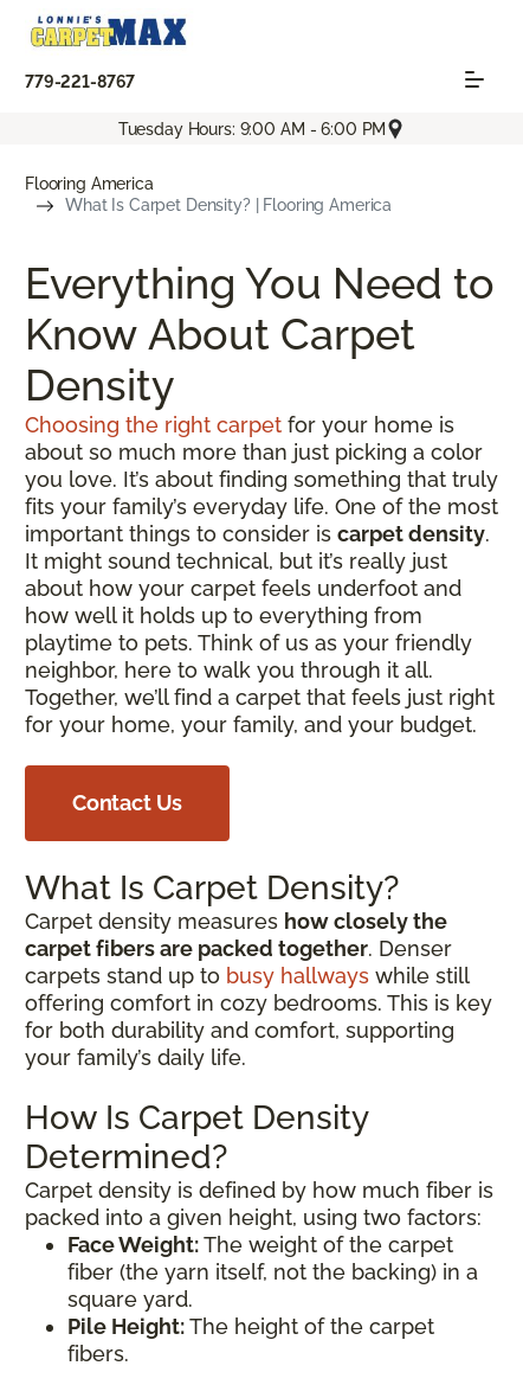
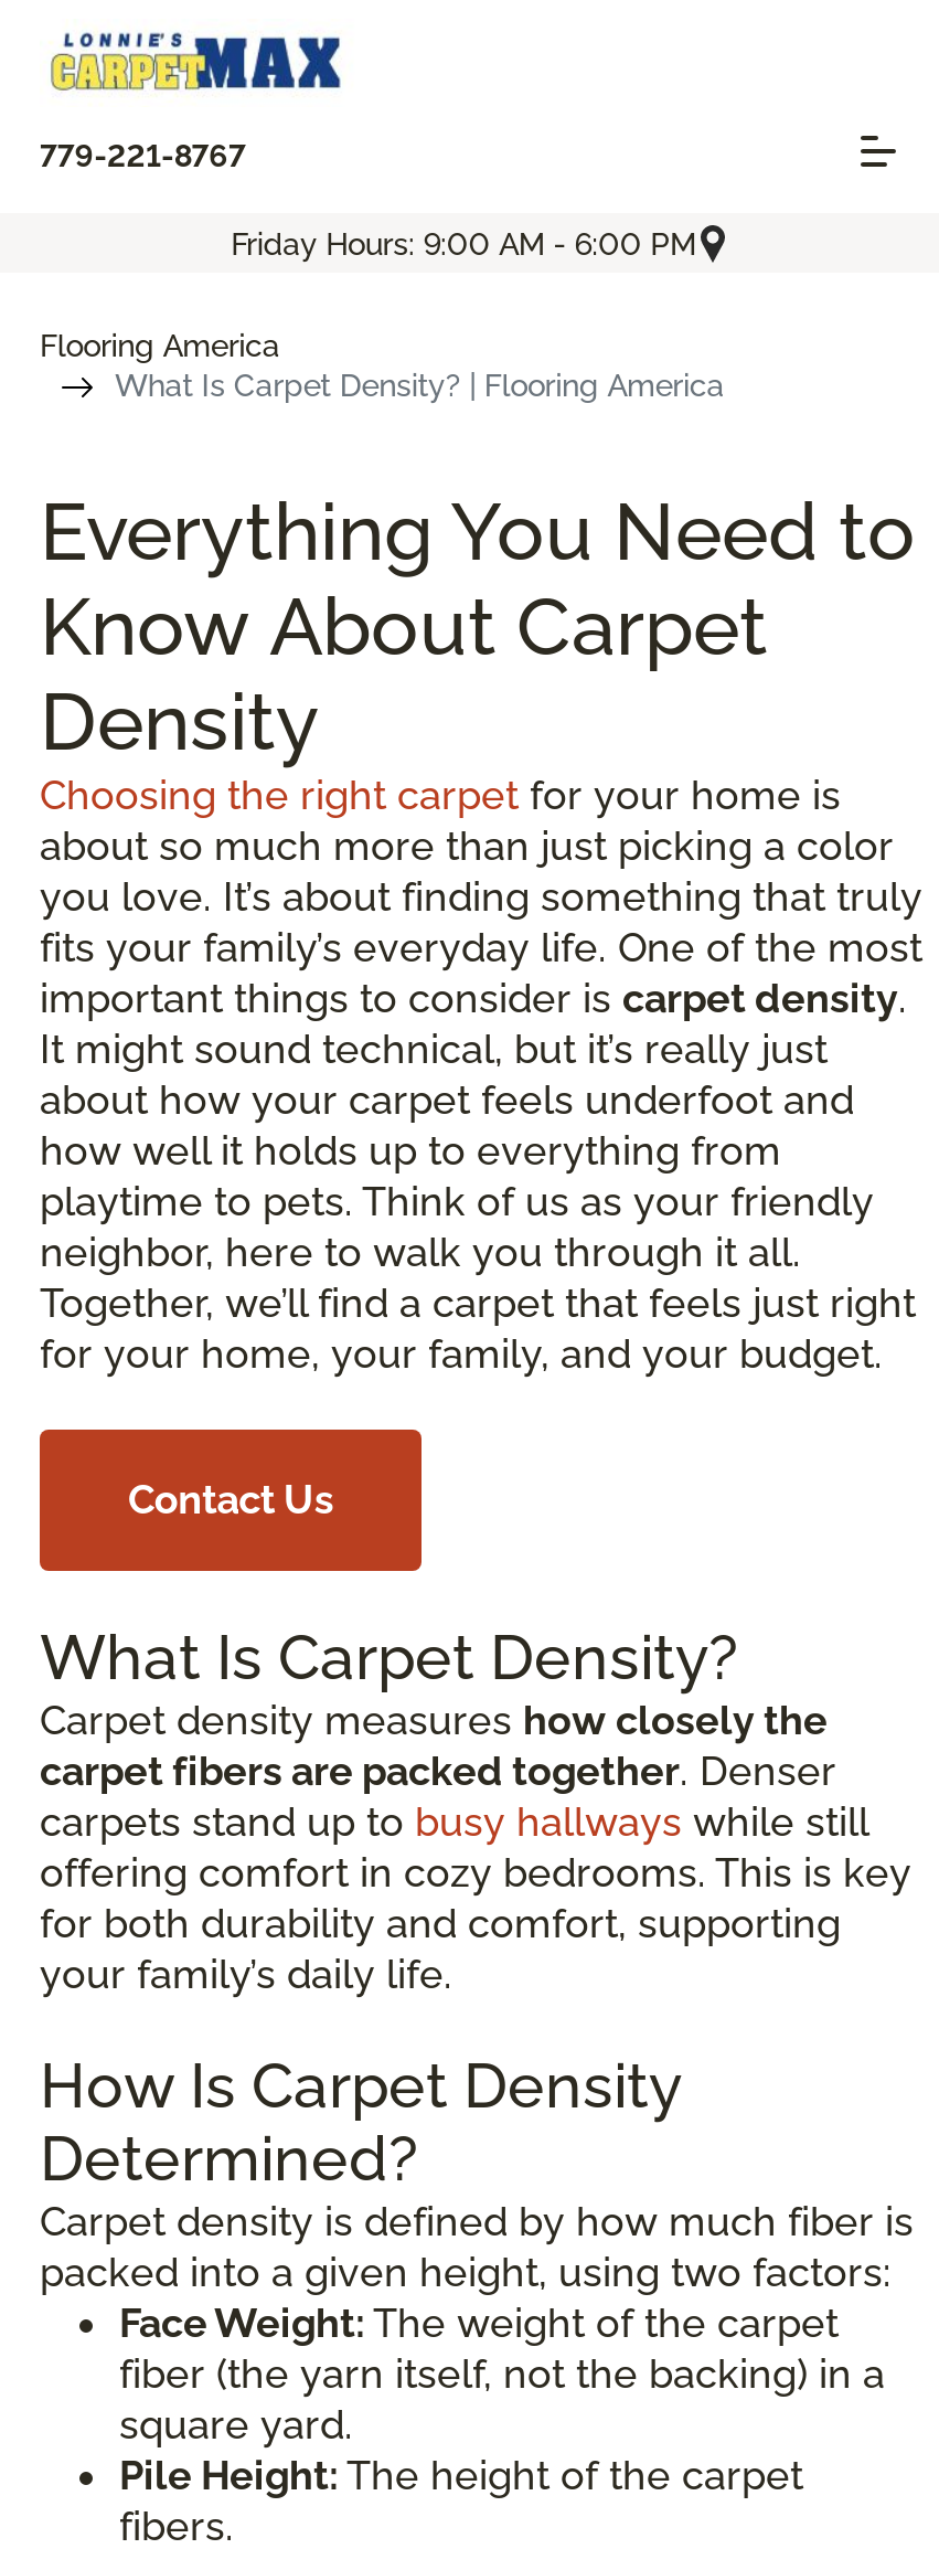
- Tuesday Hours: 9:00 AM - 6:00 PM
+ Friday Hours: 9:00 AM - 6:00 PM
